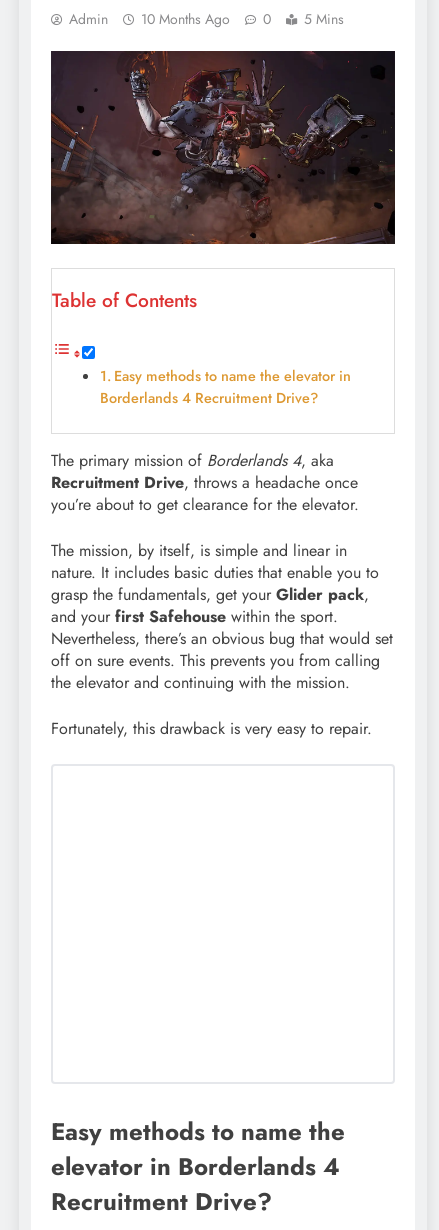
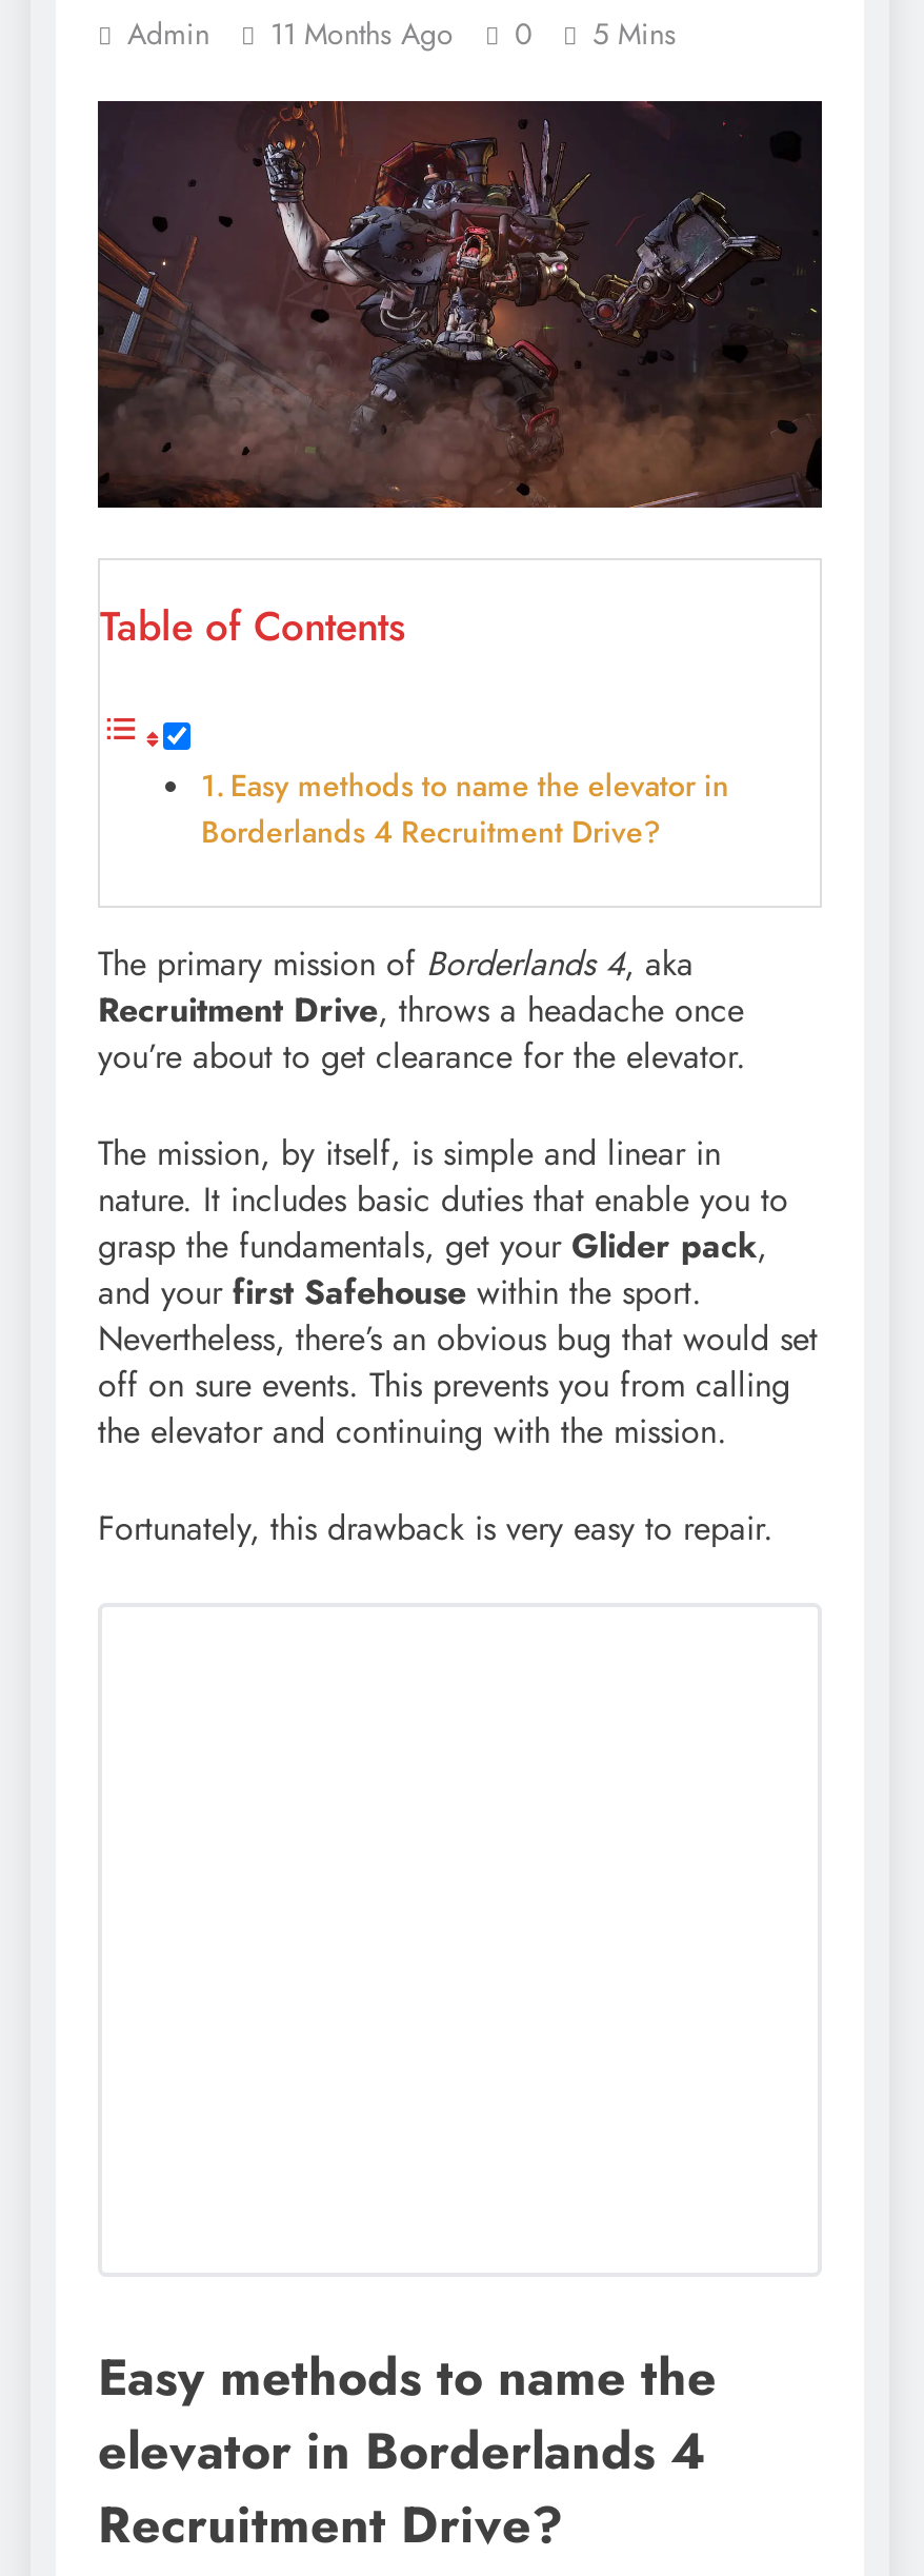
- Admin 10 Months Ago 0 5 Mins
+ Admin 11 Months Ago 0 5 Mins
